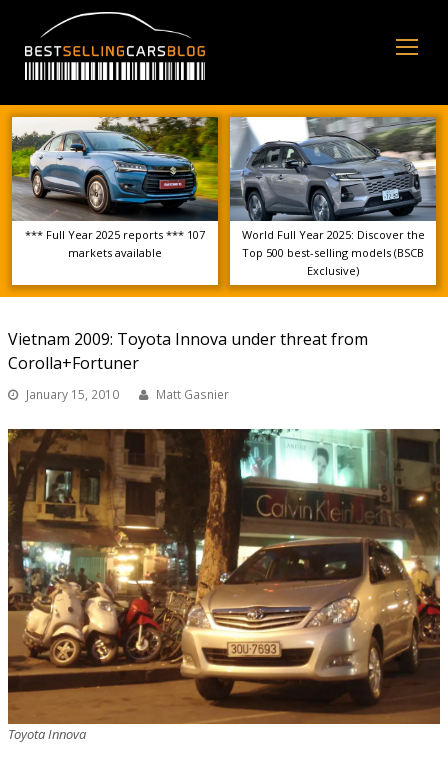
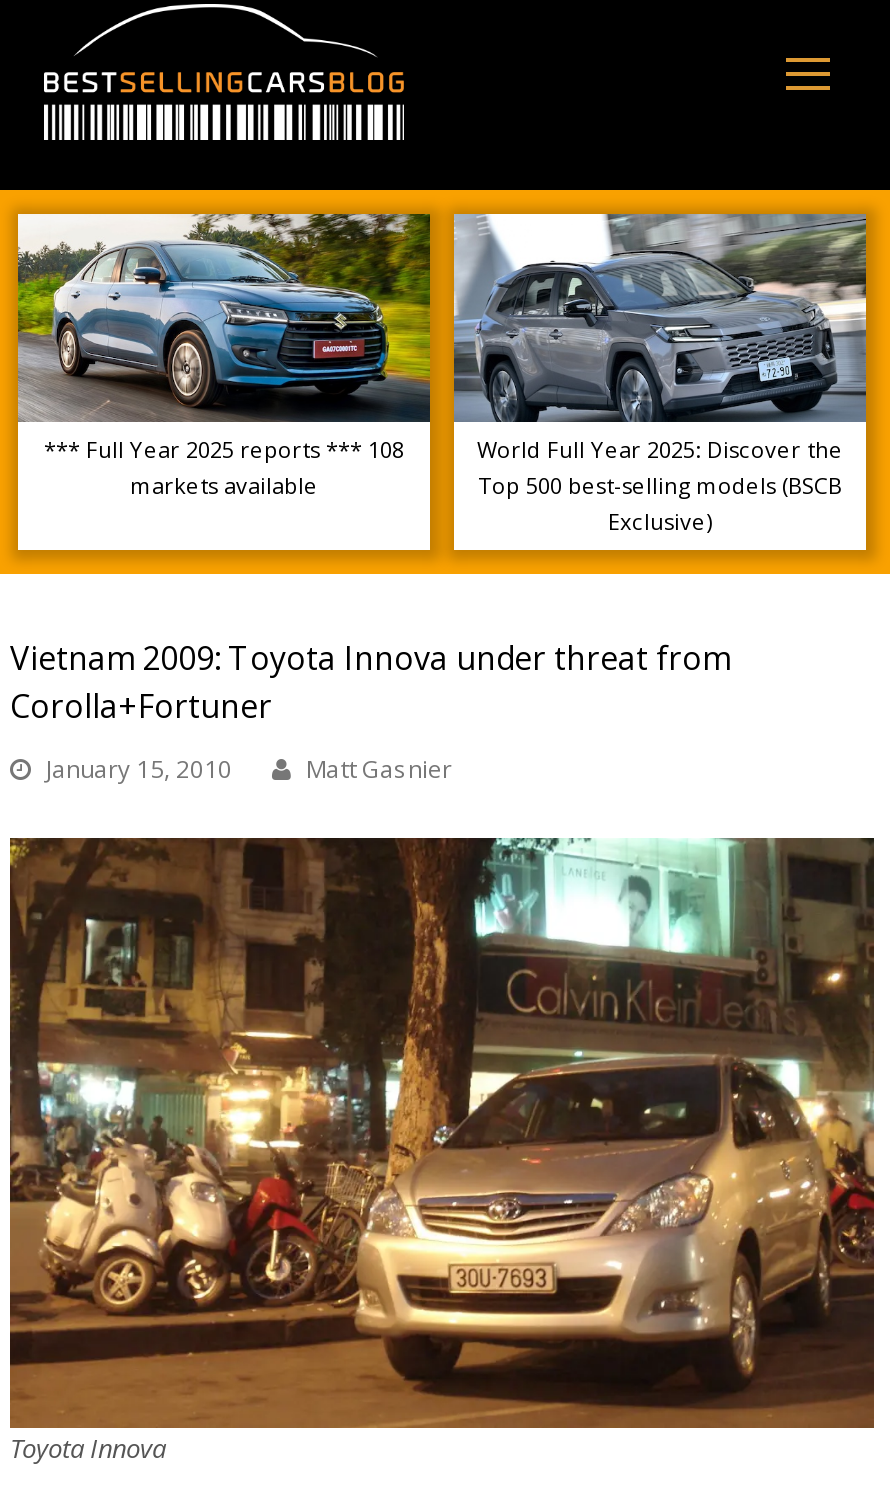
- *** Full Year 2025 reports *** 107
+ *** Full Year 2025 reports *** 108
